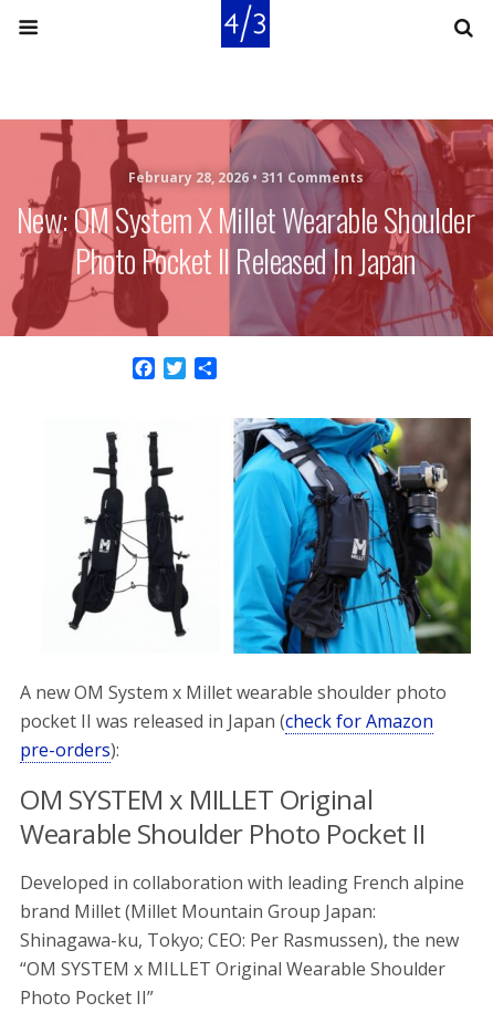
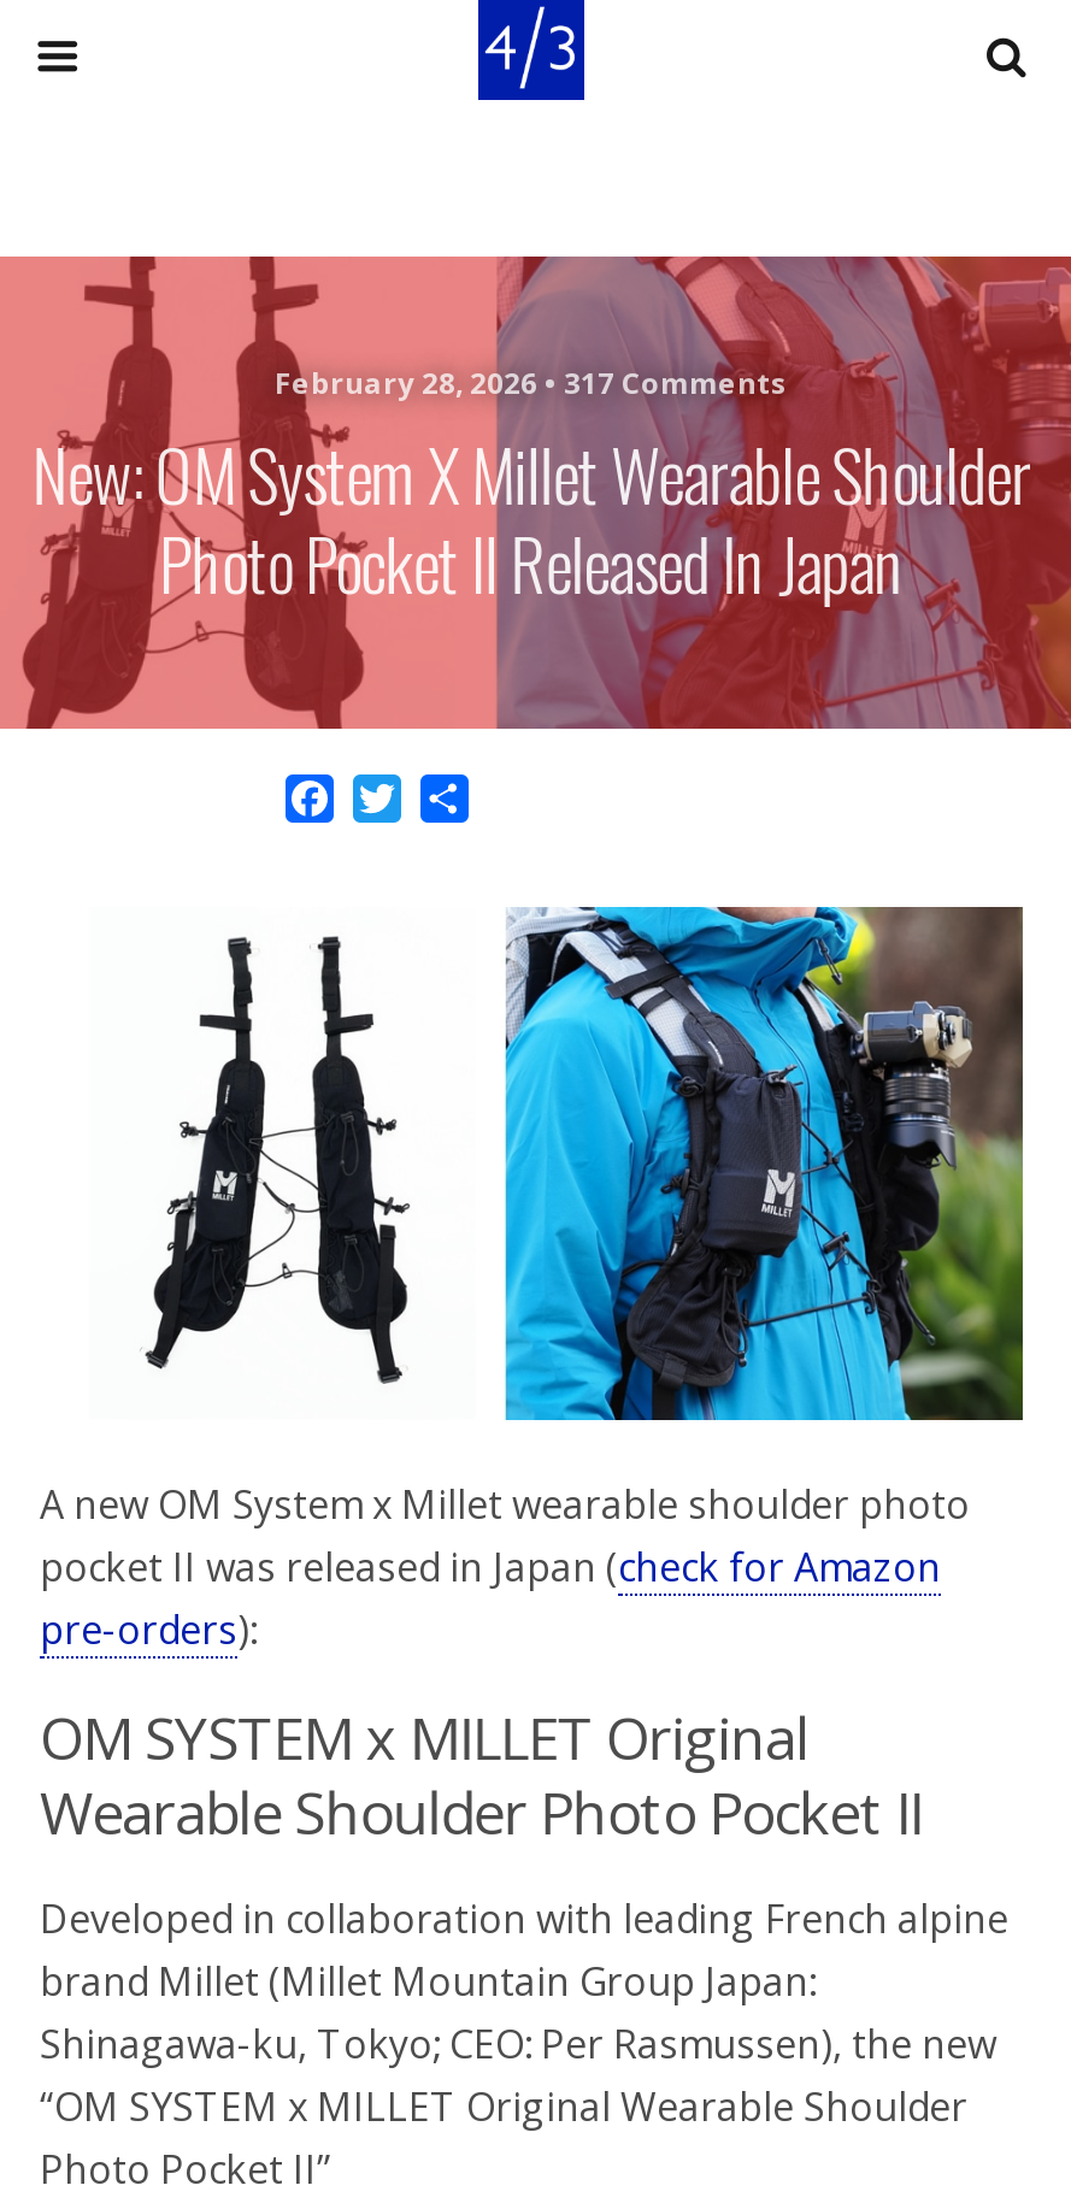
- February 28, 2026 • 311 Comments
+ February 28, 2026 • 317 Comments
